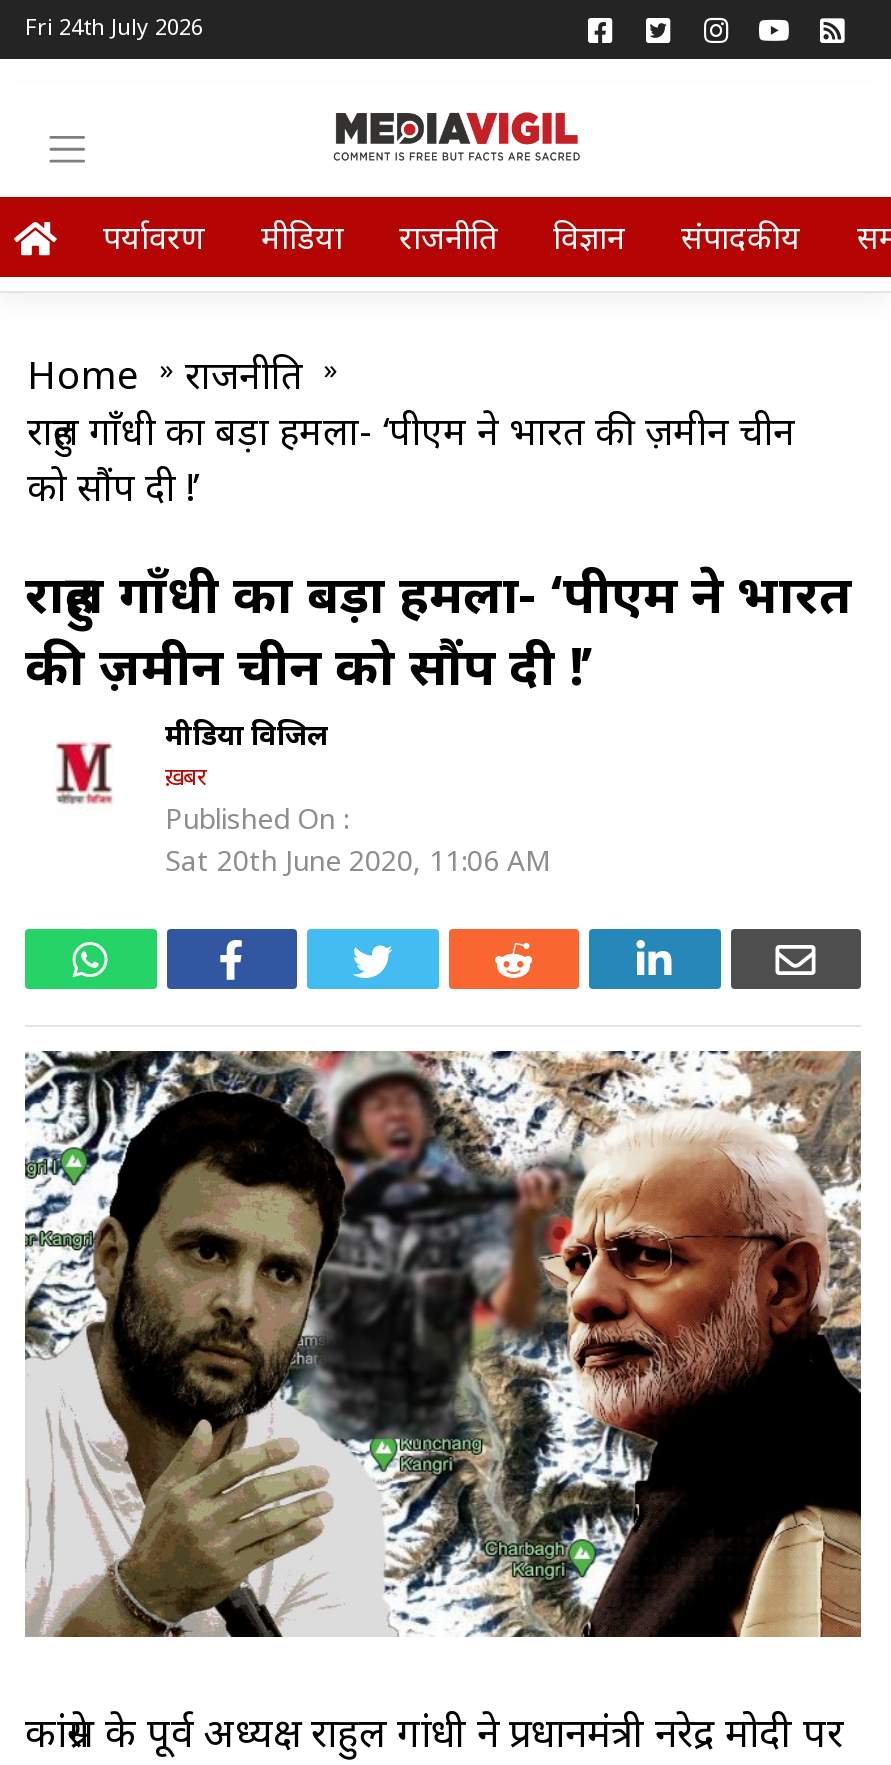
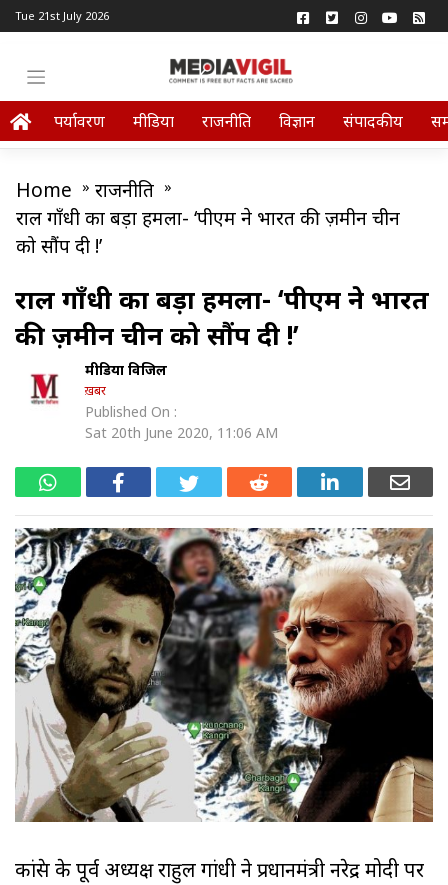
- Fri 24th July 2026
+ Tue 21st July 2026
